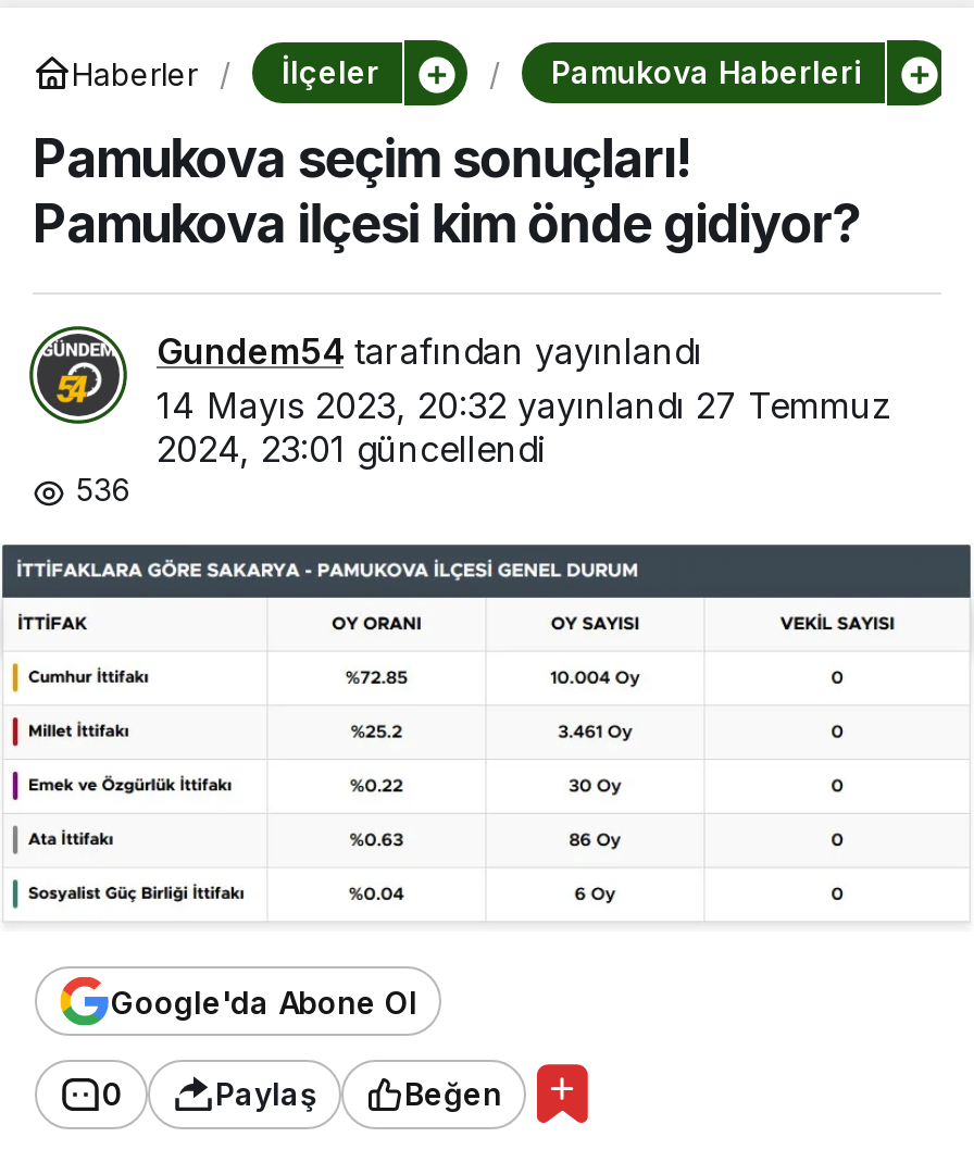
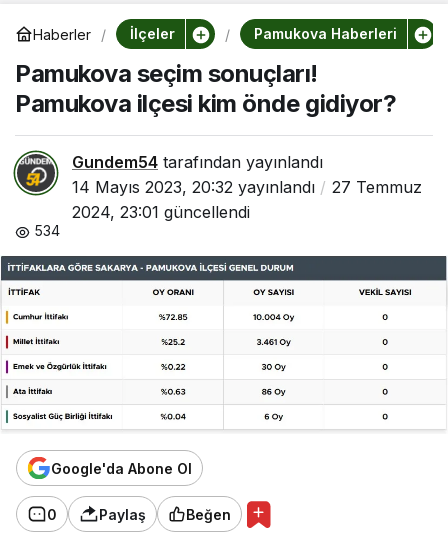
- 536
+ 534
